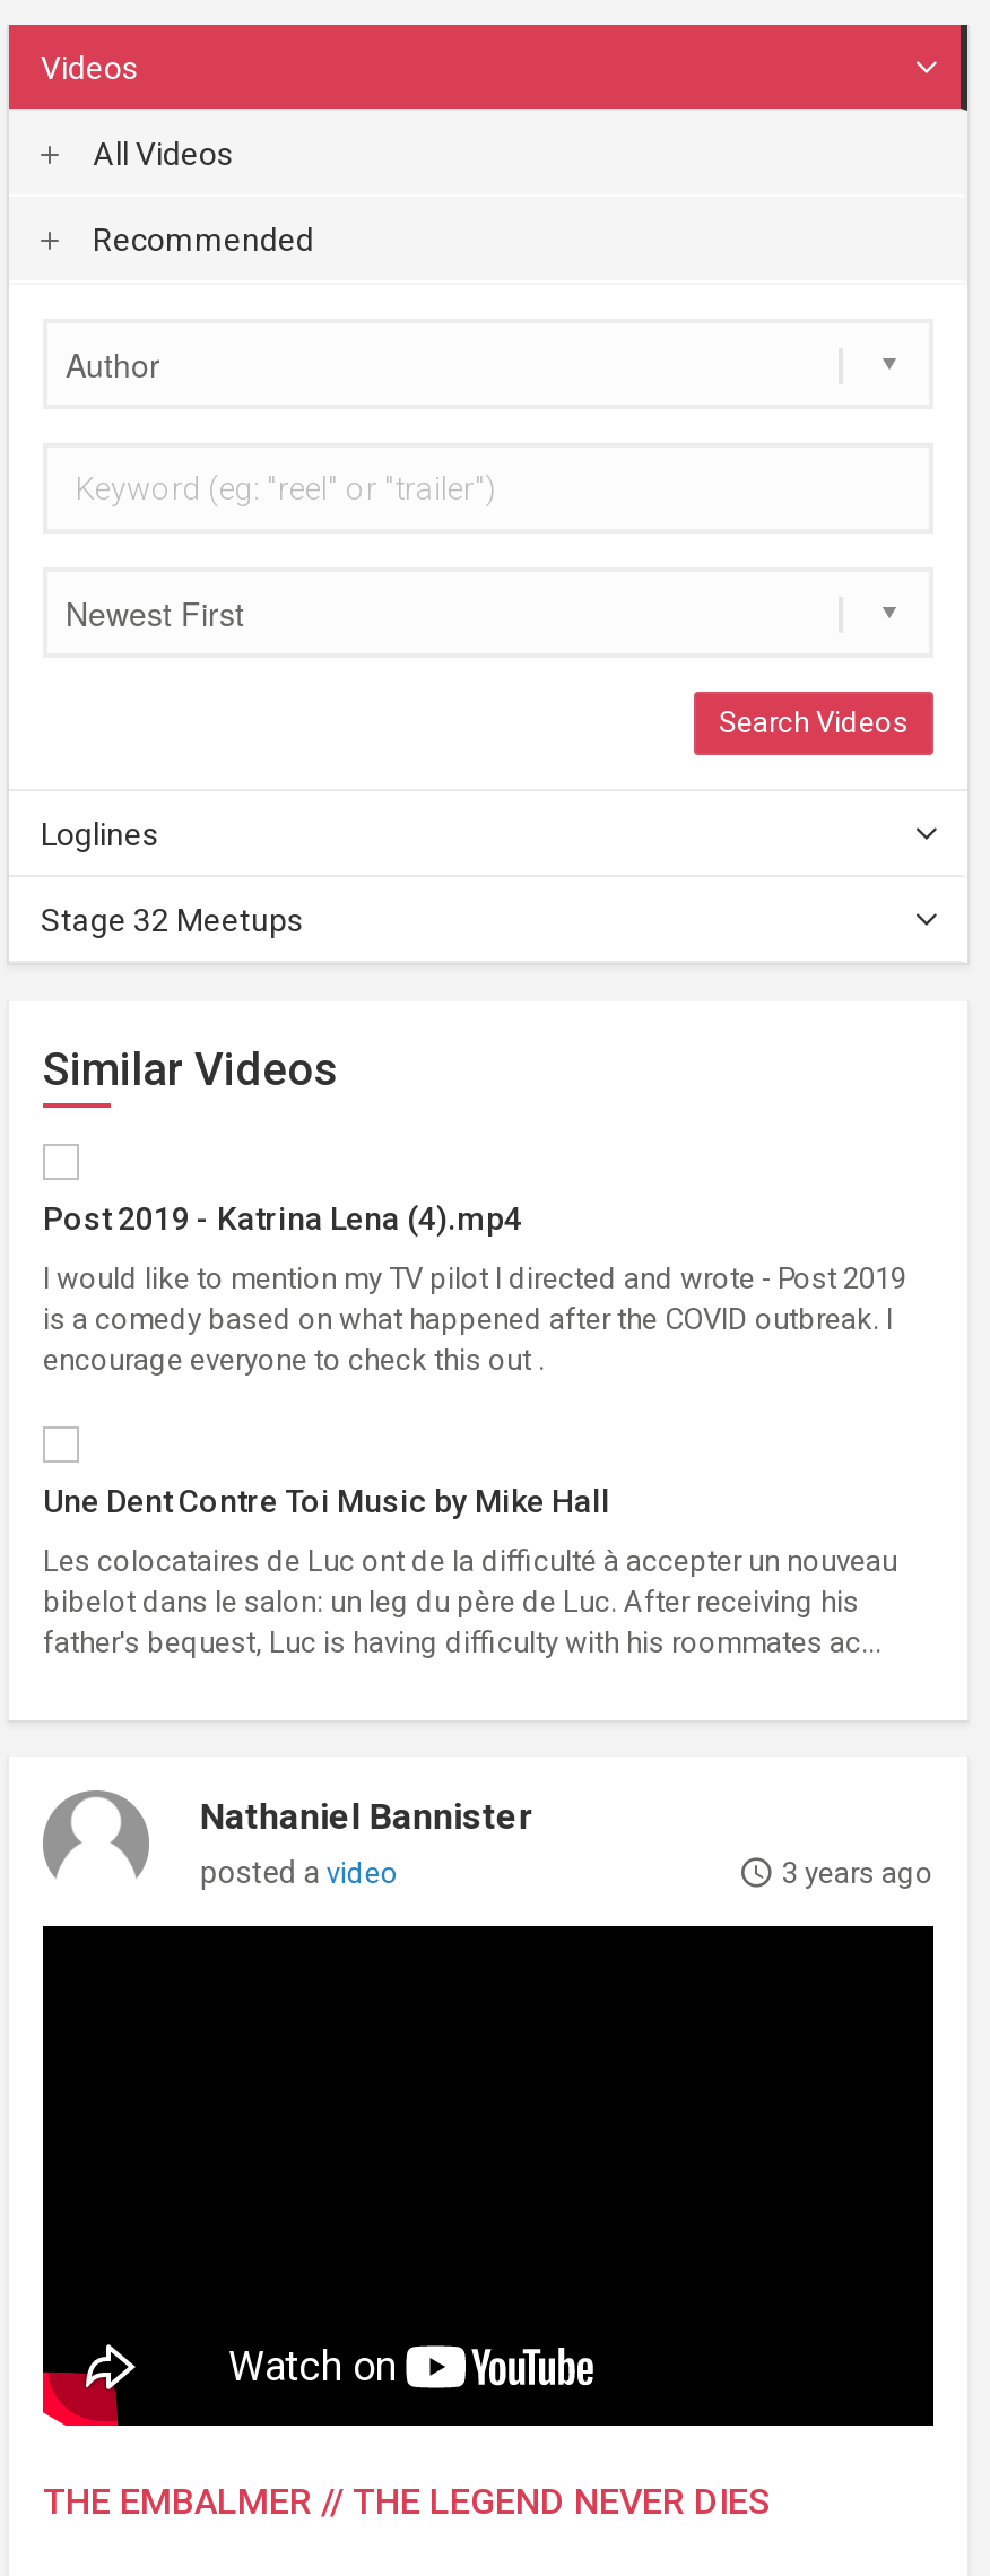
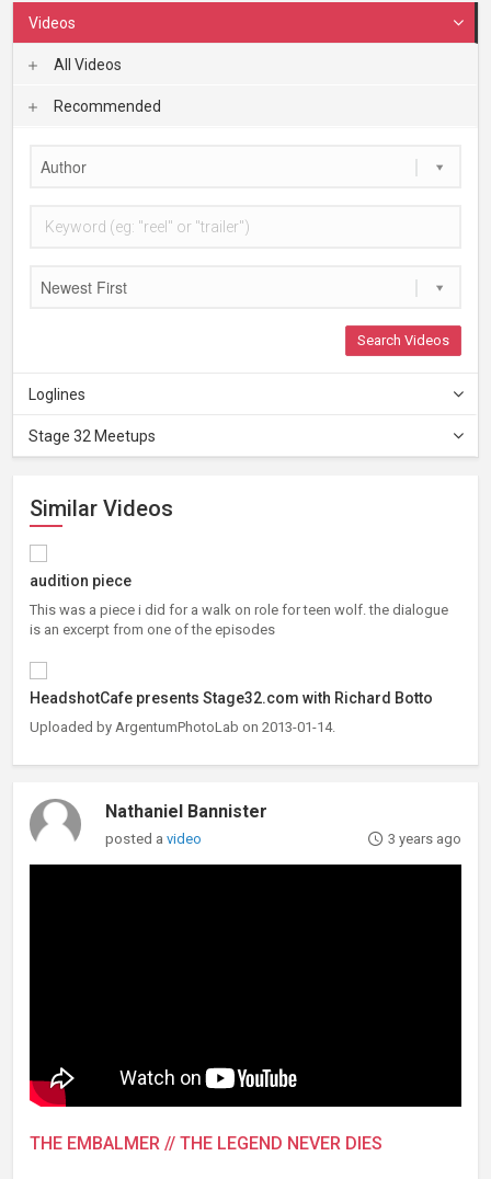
- Post 2019 - Katrina Lena (4).mp4
+ audition piece

- I would like to mention my TV pilot I directed and wrote - Post 2019
- is a comedy based on what happened after the COVID outbreak. I
- encourage everyone to check this out .
+ This was a piece i did for a walk on role for teen wolf. the dialogue
+ is an excerpt from one of the episodes

- Une Dent Contre Toi Music by Mike Hall
+ HeadshotCafe presents Stage32.com with Richard Botto

- Les colocataires de Luc ont de la difficulté à accepter un nouveau
- bibelot dans le salon: un leg du père de Luc. After receiving his
- father's bequest, Luc is having difficulty with his roommates ac...
+ Uploaded by ArgentumPhotoLab on 2013-01-14.
